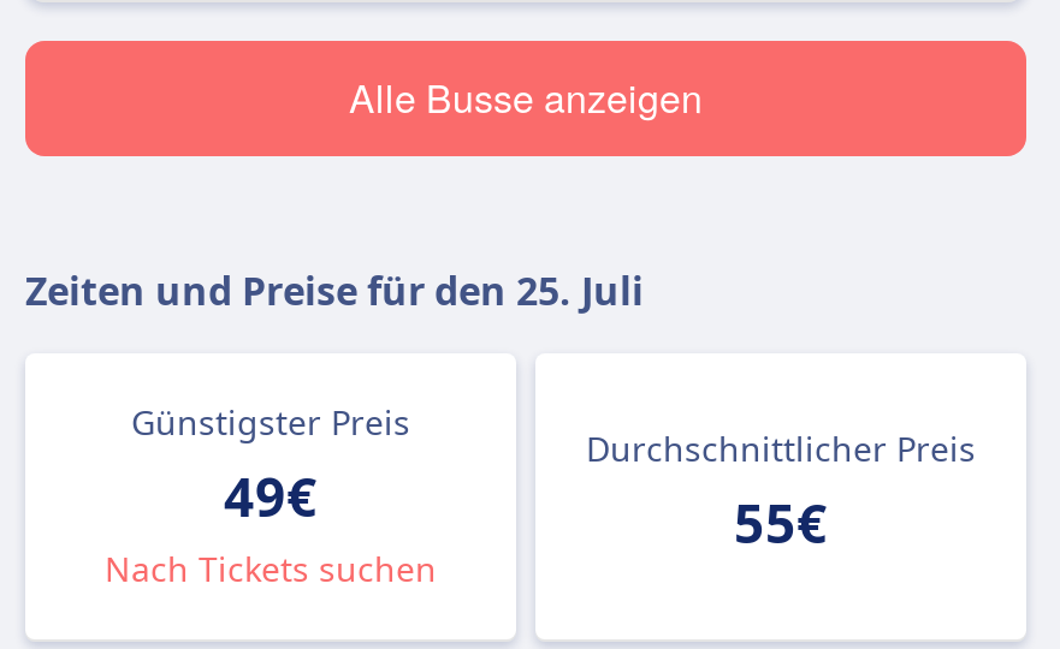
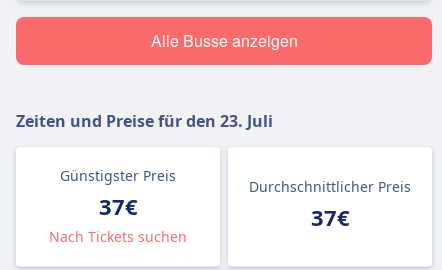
- Zeiten und Preise für den 25. Juli
+ Zeiten und Preise für den 23. Juli

- 49€
+ 37€

- 55€
+ 37€
